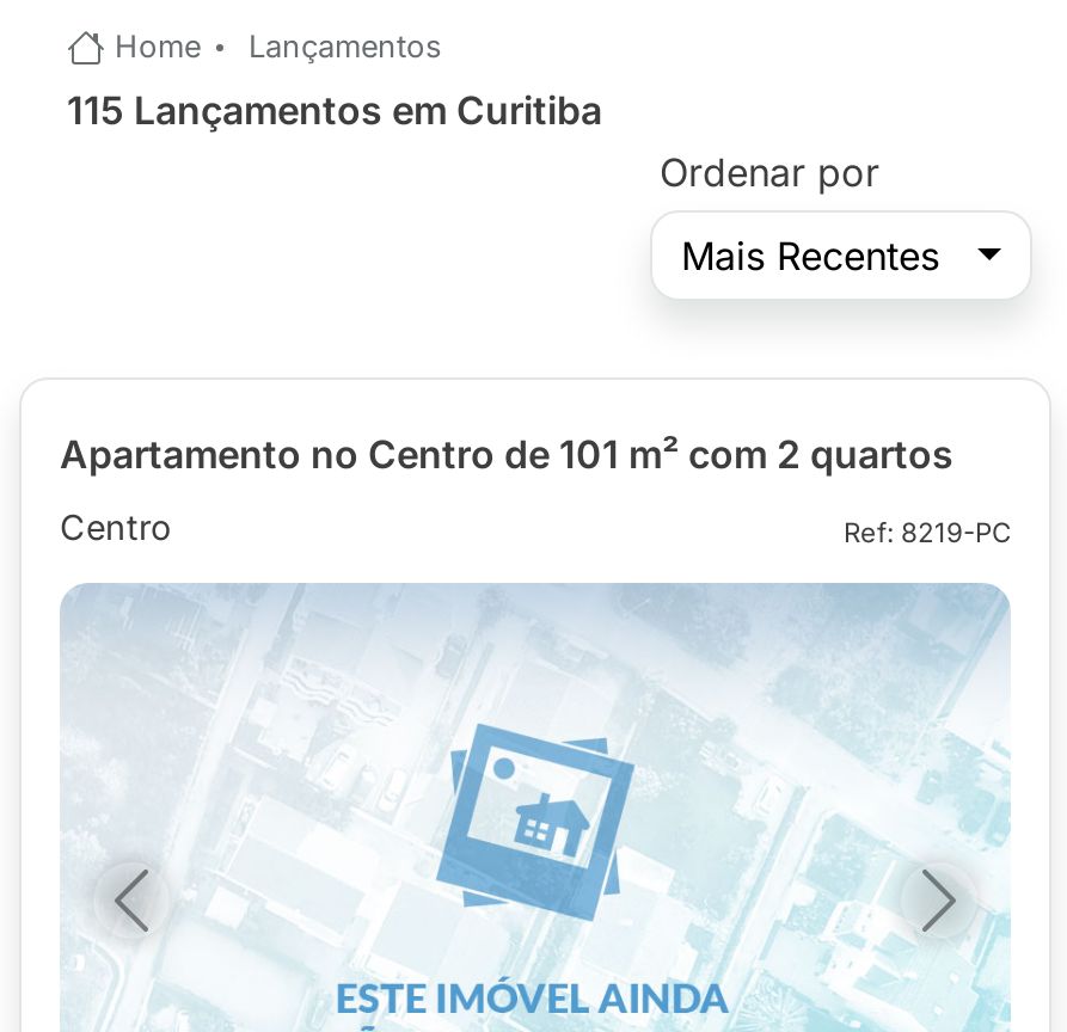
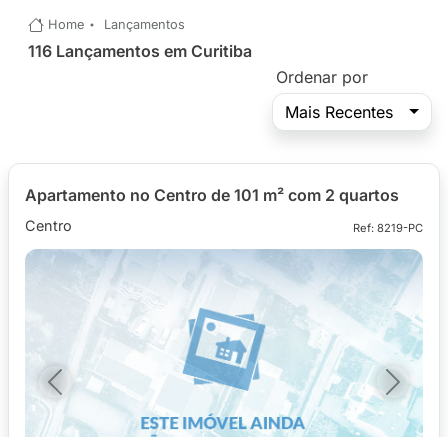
- 115 Lançamentos em Curitiba
+ 116 Lançamentos em Curitiba
